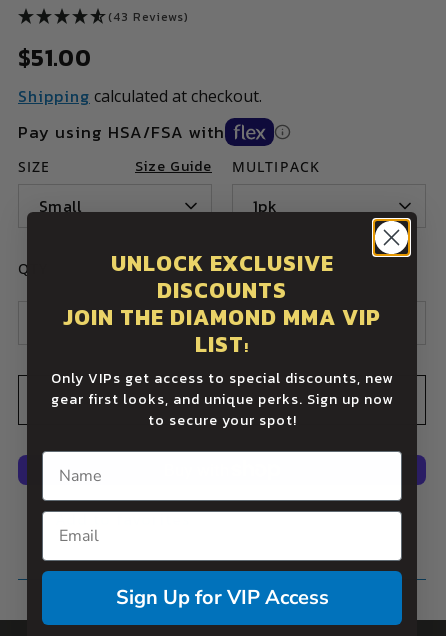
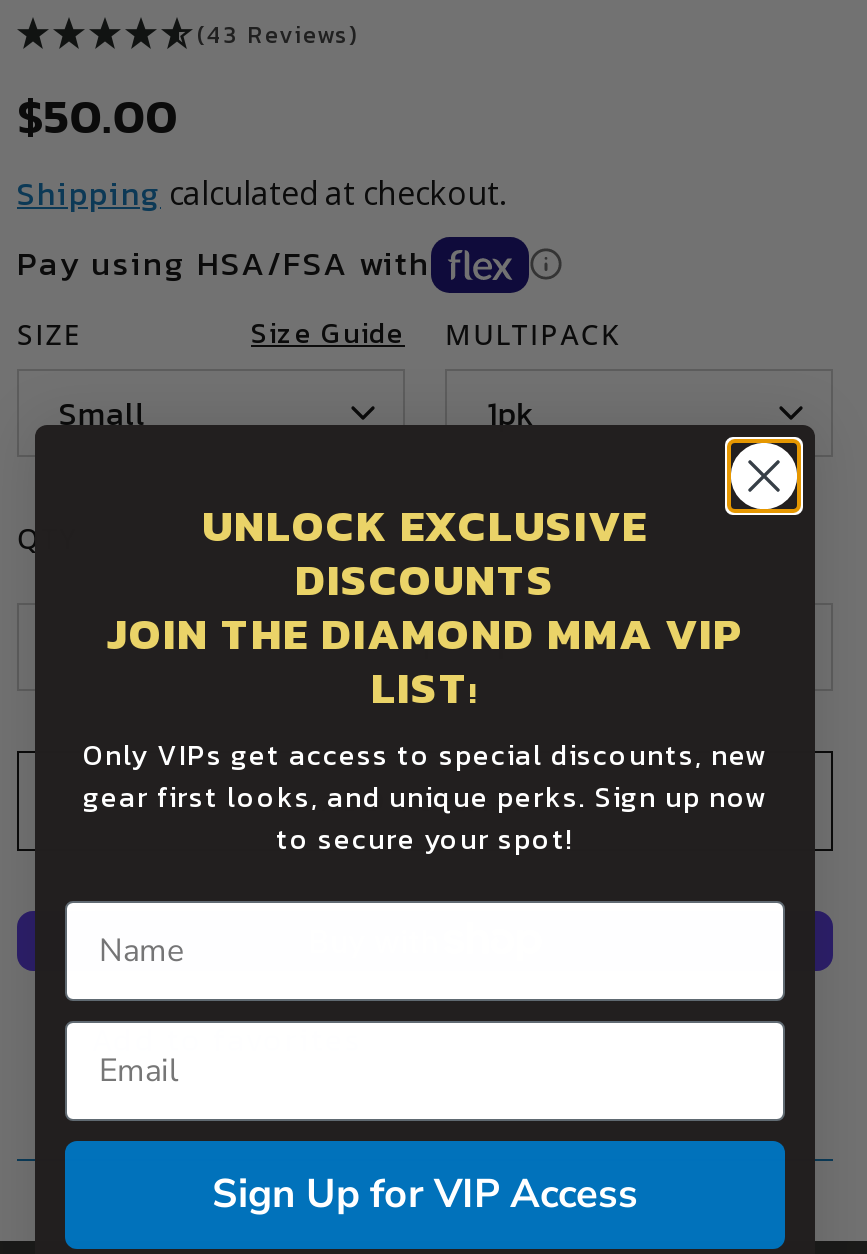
- $51.00
+ $50.00
